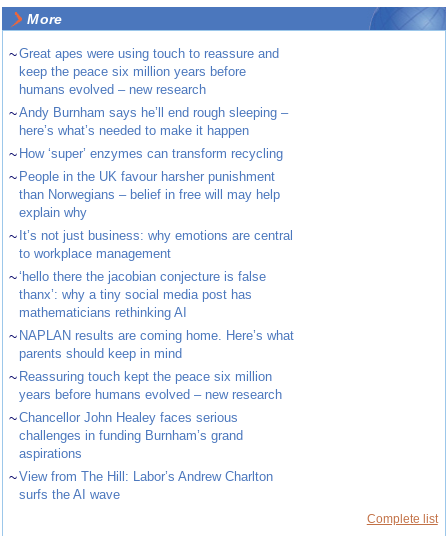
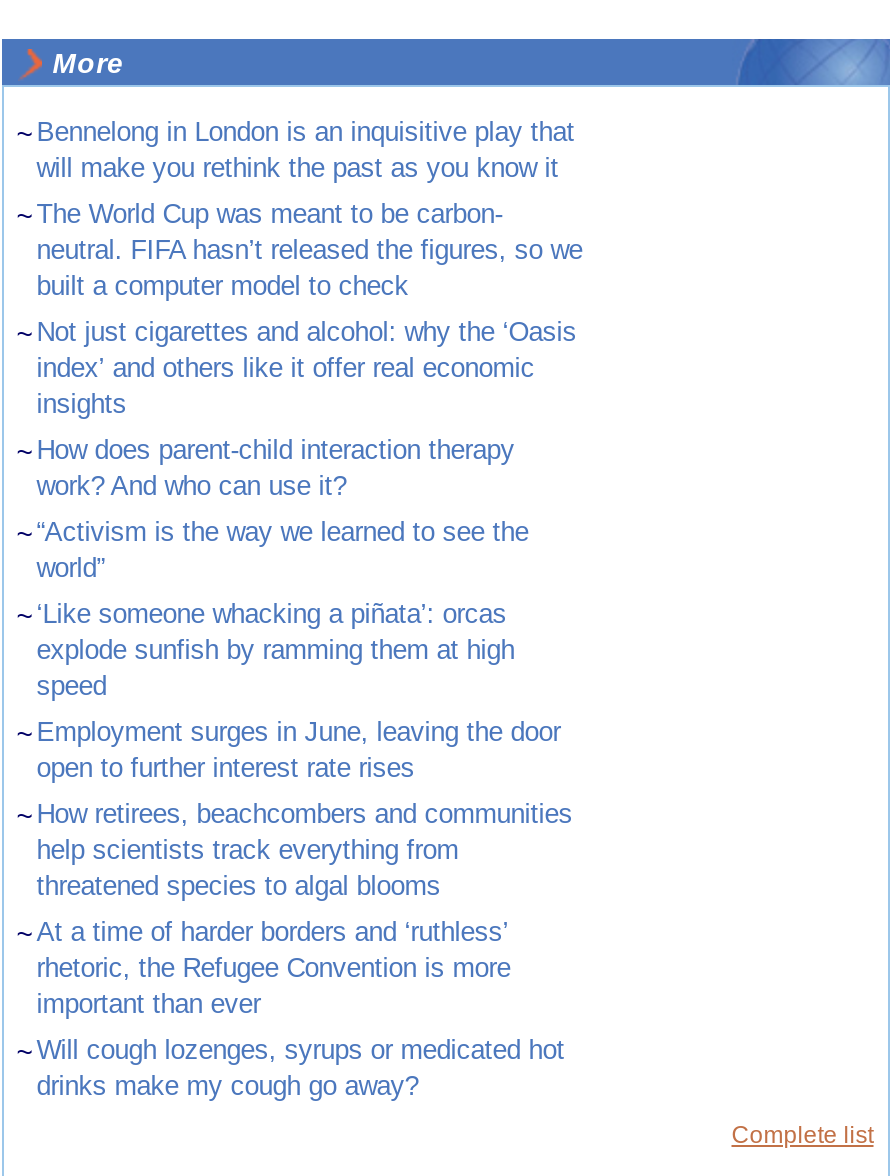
- ~ Great apes were using touch to reassure and
- keep the peace six million years before
- humans evolved – new research
- ~ Andy Burnham says he’ll end rough sleeping –
- here’s what’s needed to make it happen
- ~ How ‘super’ enzymes can transform recycling
- ~ People in the UK favour harsher punishment
- than Norwegians – belief in free will may help
- explain why
- ~ It’s not just business: why emotions are central
- to workplace management
- ~ ‘hello there the jacobian conjecture is false
- thanx’: why a tiny social media post has
- mathematicians rethinking AI
- ~ NAPLAN results are coming home. Here’s what
- parents should keep in mind
- ~ Reassuring touch kept the peace six million
- years before humans evolved – new research
- ~ Chancellor John Healey faces serious
- challenges in funding Burnham’s grand
- aspirations
- ~ View from The Hill: Labor’s Andrew Charlton
- surfs the AI wave
+ ~ Bennelong in London is an inquisitive play that
+ will make you rethink the past as you know it
+ ~ The World Cup was meant to be carbon-
+ neutral. FIFA hasn’t released the figures, so we
+ built a computer model to check
+ ~ Not just cigarettes and alcohol: why the ‘Oasis
+ index’ and others like it offer real economic
+ insights
+ ~ How does parent-child interaction therapy
+ work? And who can use it?
+ ~ “Activism is the way we learned to see the
+ world”
+ ~ ‘Like someone whacking a piñata’: orcas
+ explode sunfish by ramming them at high
+ speed
+ ~ Employment surges in June, leaving the door
+ open to further interest rate rises
+ ~ How retirees, beachcombers and communities
+ help scientists track everything from
+ threatened species to algal blooms
+ ~ At a time of harder borders and ‘ruthless’
+ rhetoric, the Refugee Convention is more
+ important than ever
+ ~ Will cough lozenges, syrups or medicated hot
+ drinks make my cough go away?
